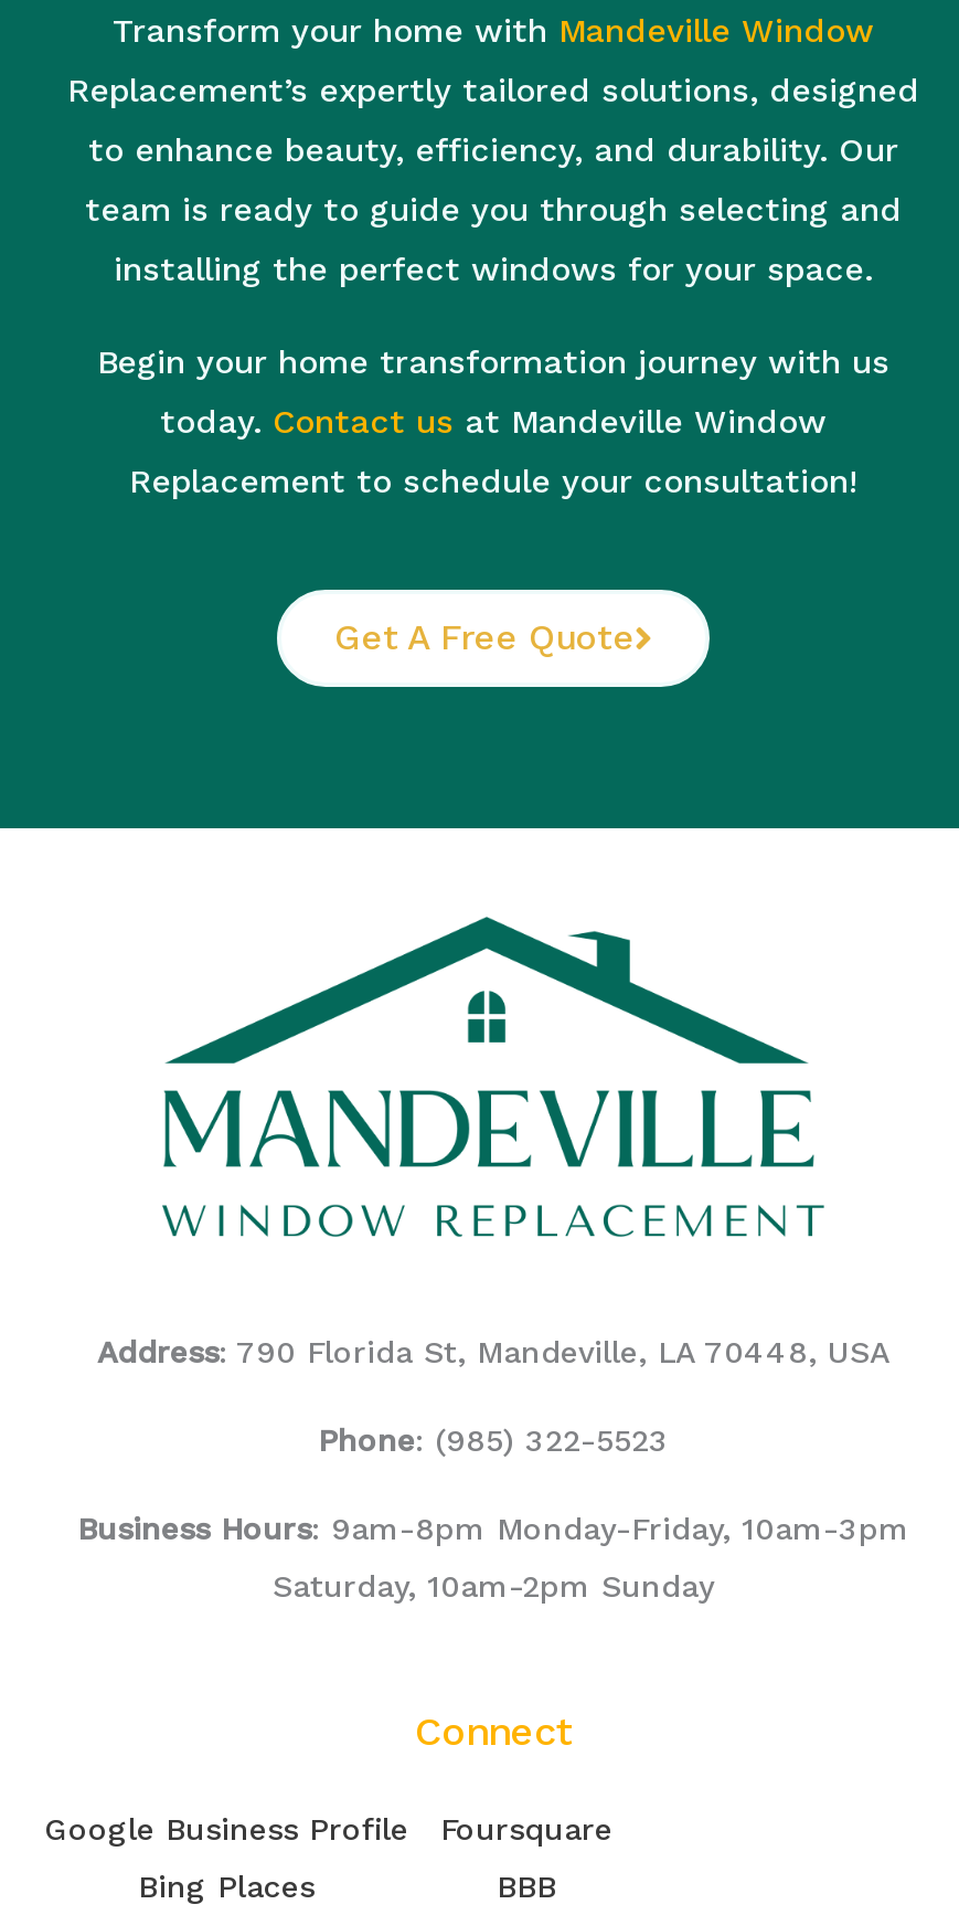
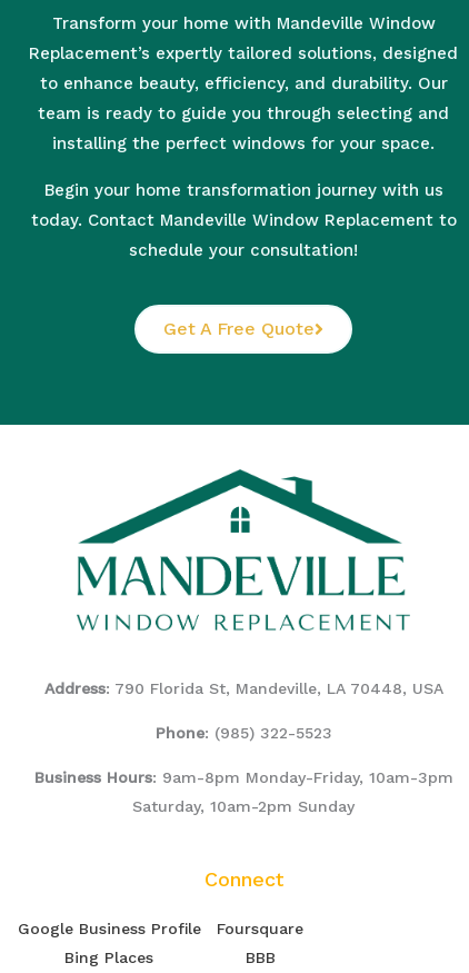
- today. Contact us at Mandeville Window
+ today. Contact Mandeville Window Replacement to

- Replacement to schedule your consultation!
+ schedule your consultation!
